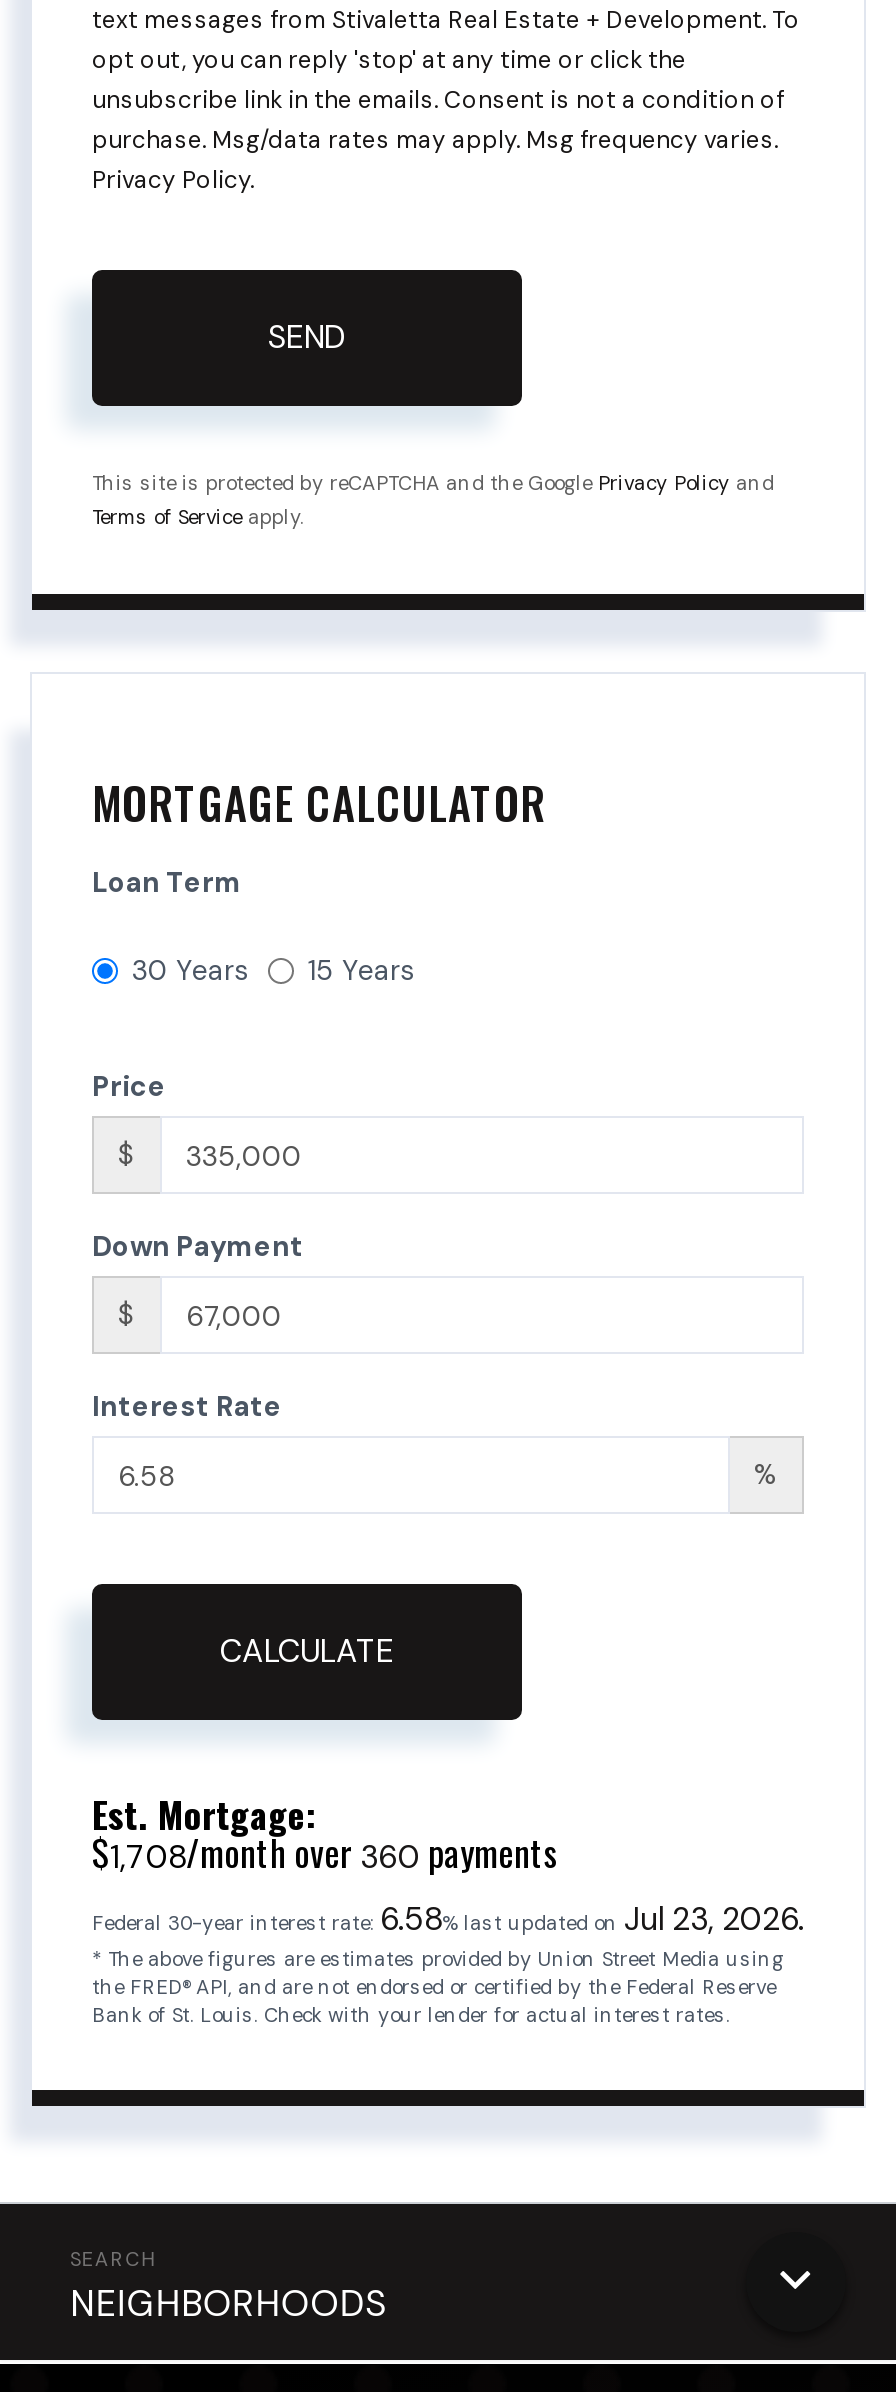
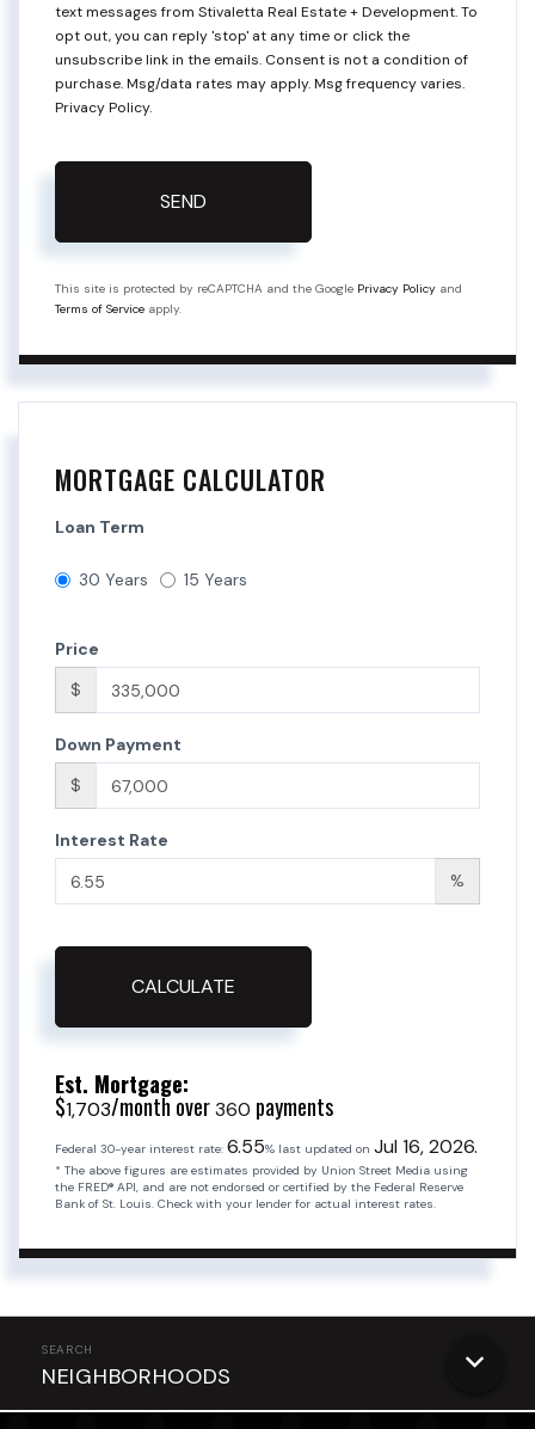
- $1,708/month over 360 payments
+ $1,703/month over 360 payments

- Federal 30-year interest rate: 6.58% last updated on Jul 23, 2026.
+ Federal 30-year interest rate: 6.55% last updated on Jul 16, 2026.
